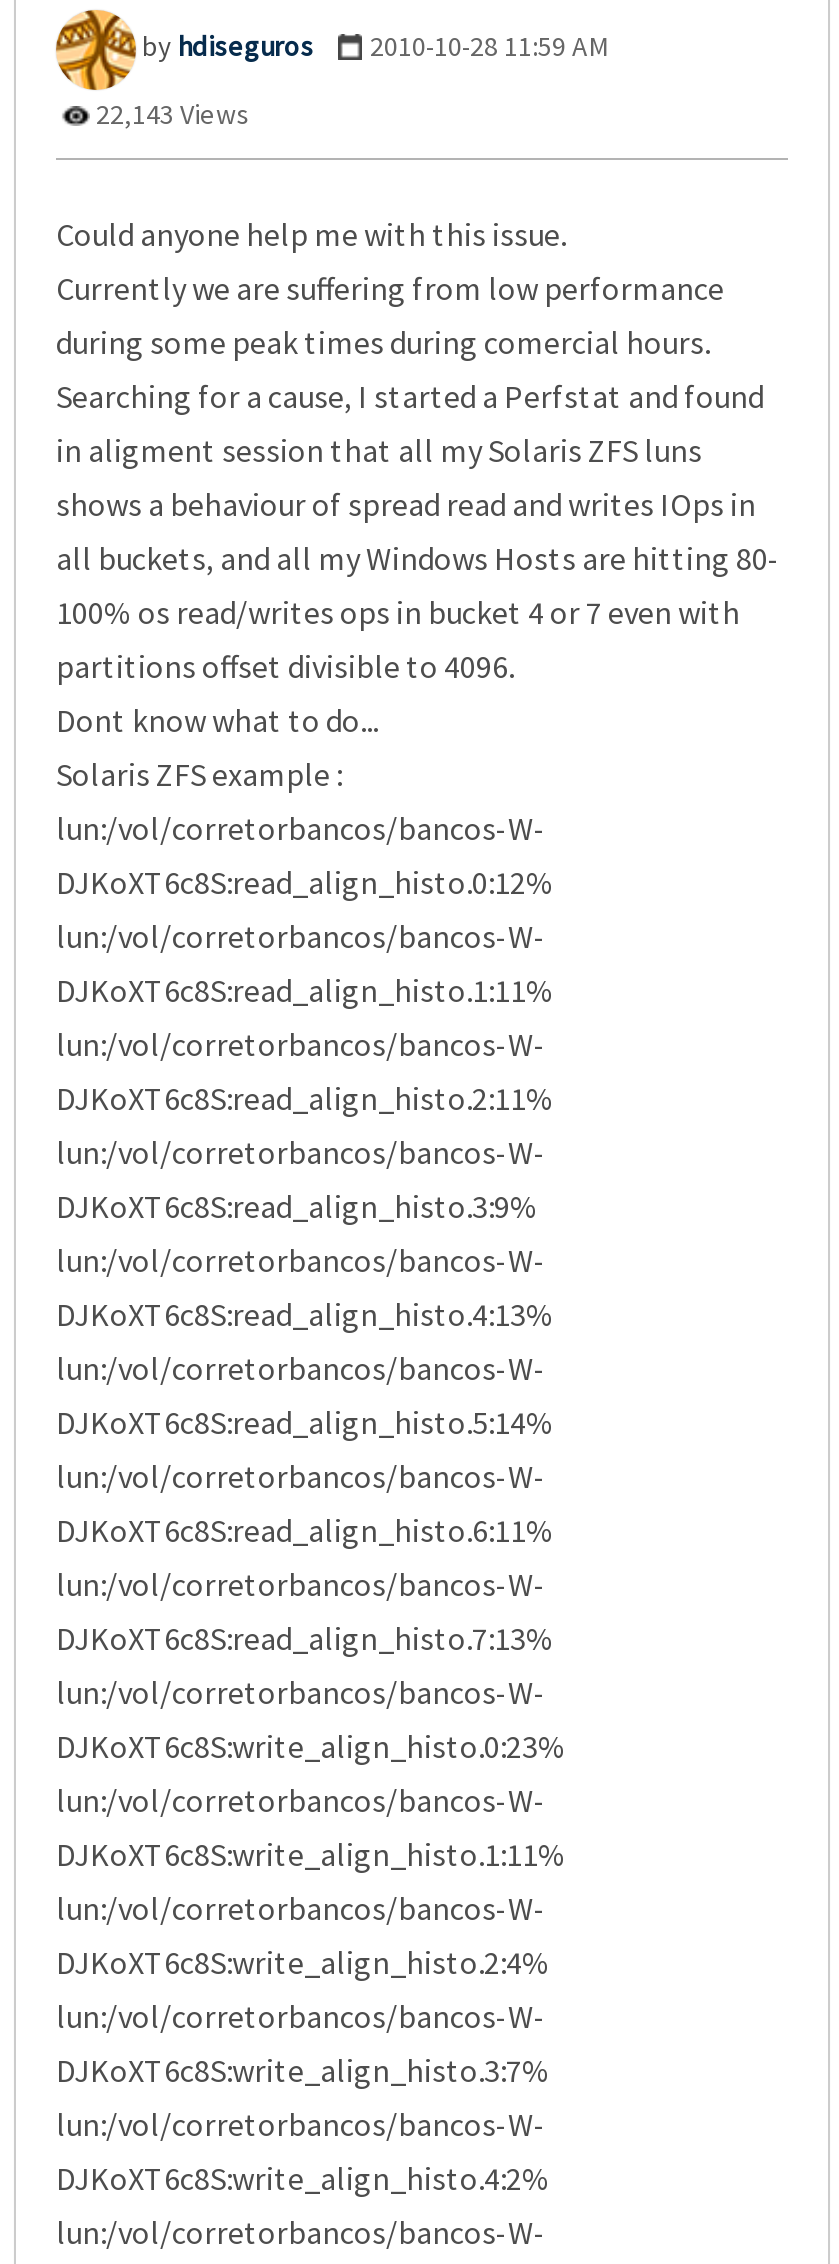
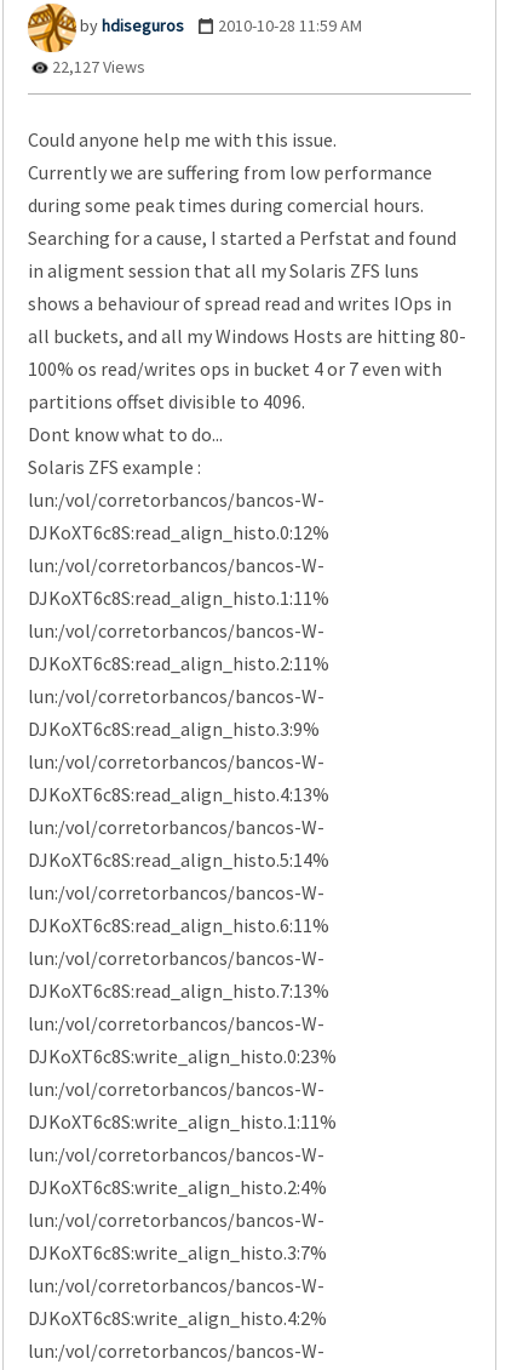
- 22,143 Views
+ 22,127 Views
